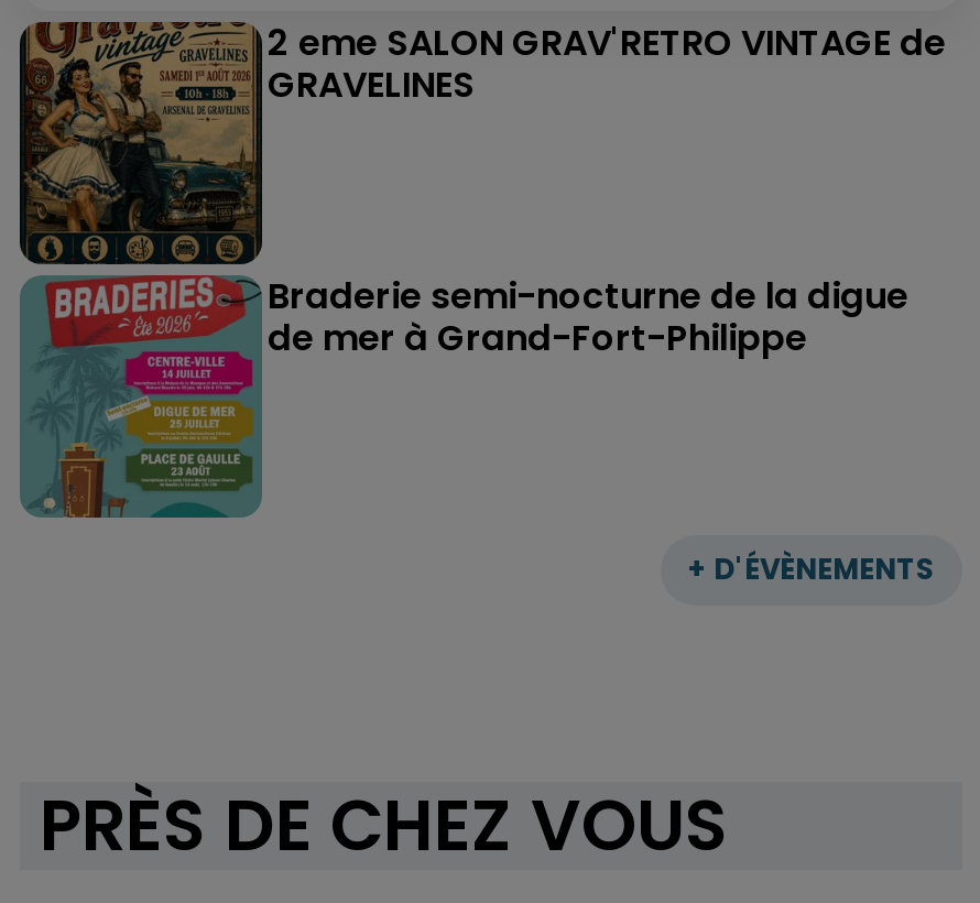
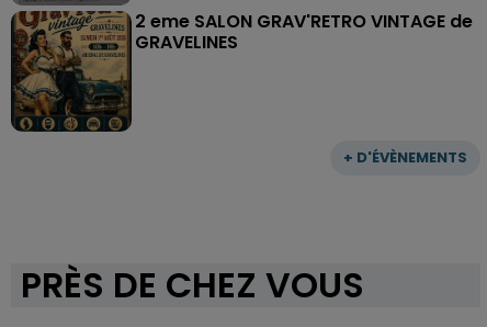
- [image]
- Braderie semi-nocturne de la digue
- de mer à Grand-Fort-Philippe
